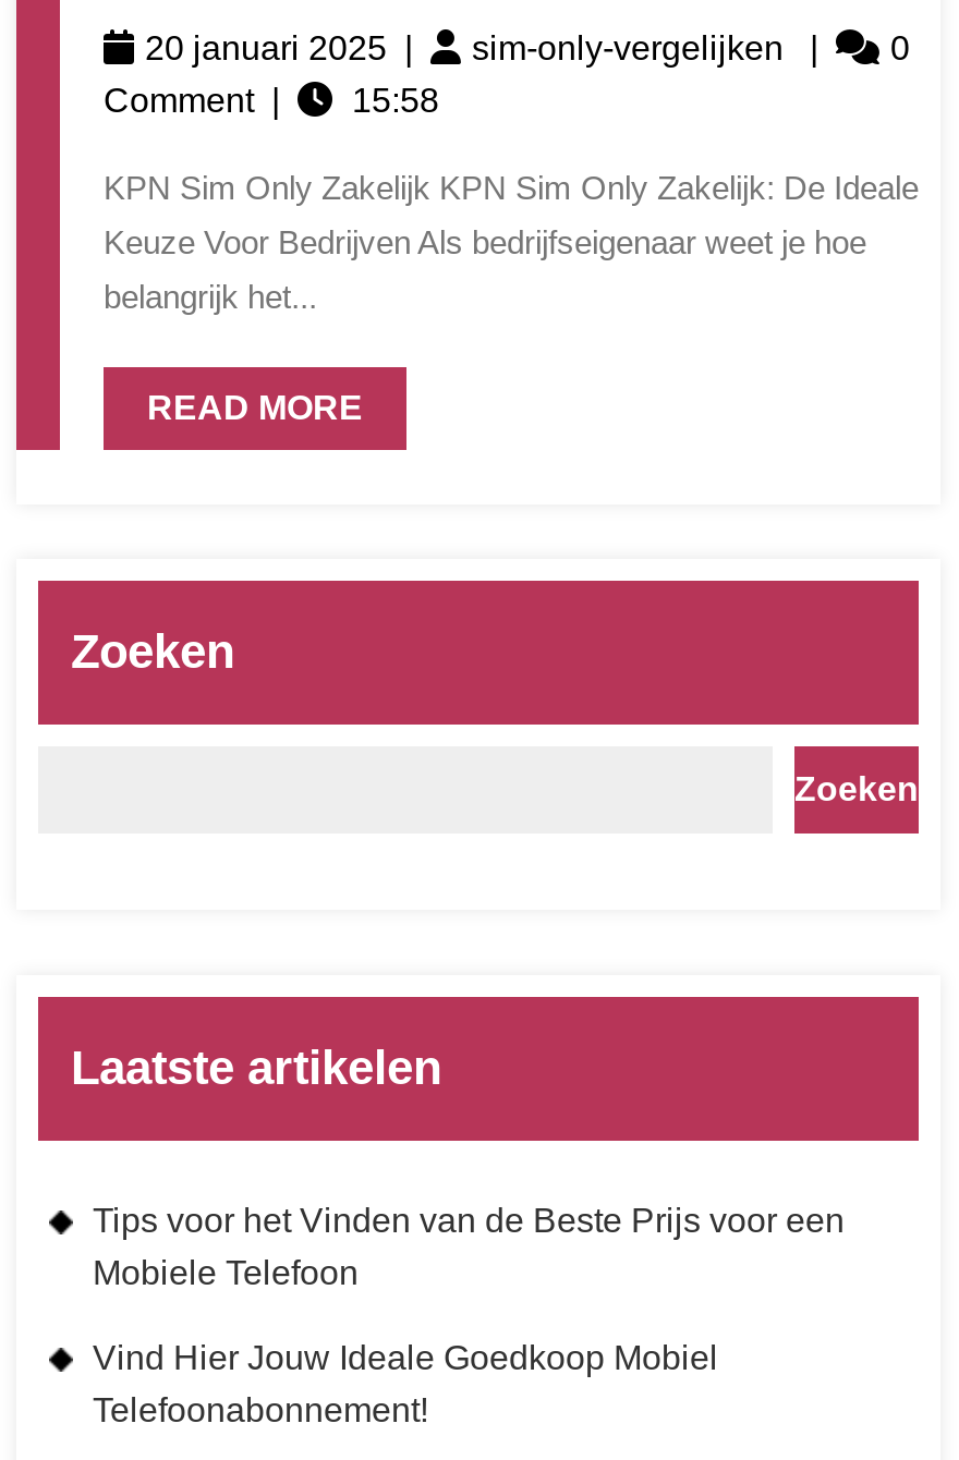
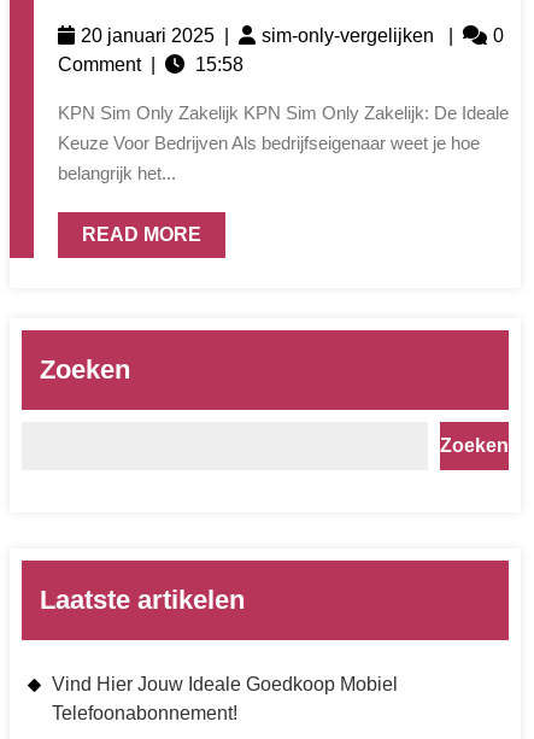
- Tips voor het Vinden van de Beste Prijs voor een
- Mobiele Telefoon
